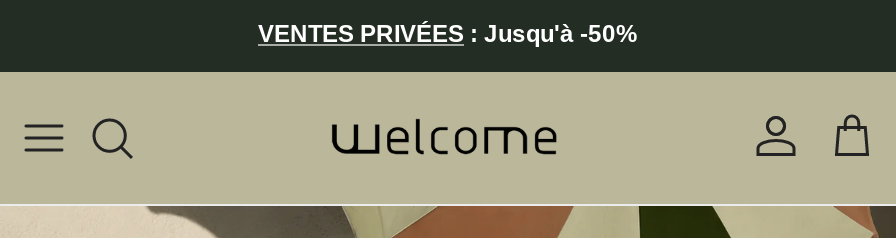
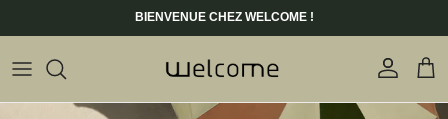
+ BIENVENUE CHEZ WELCOME !
